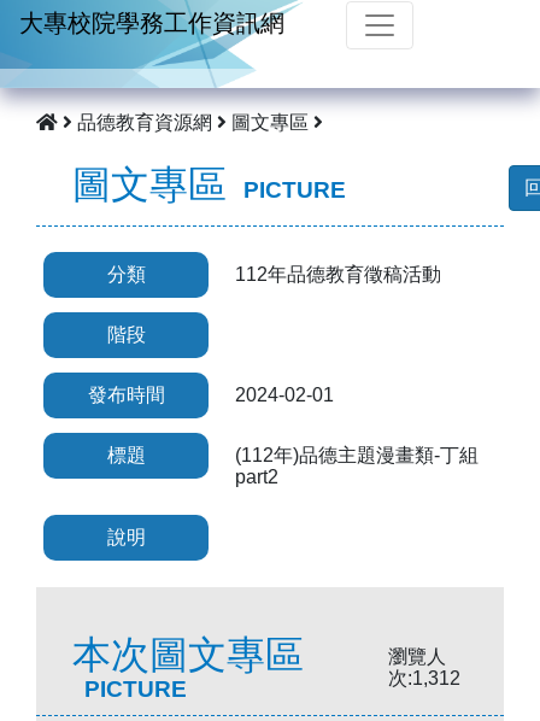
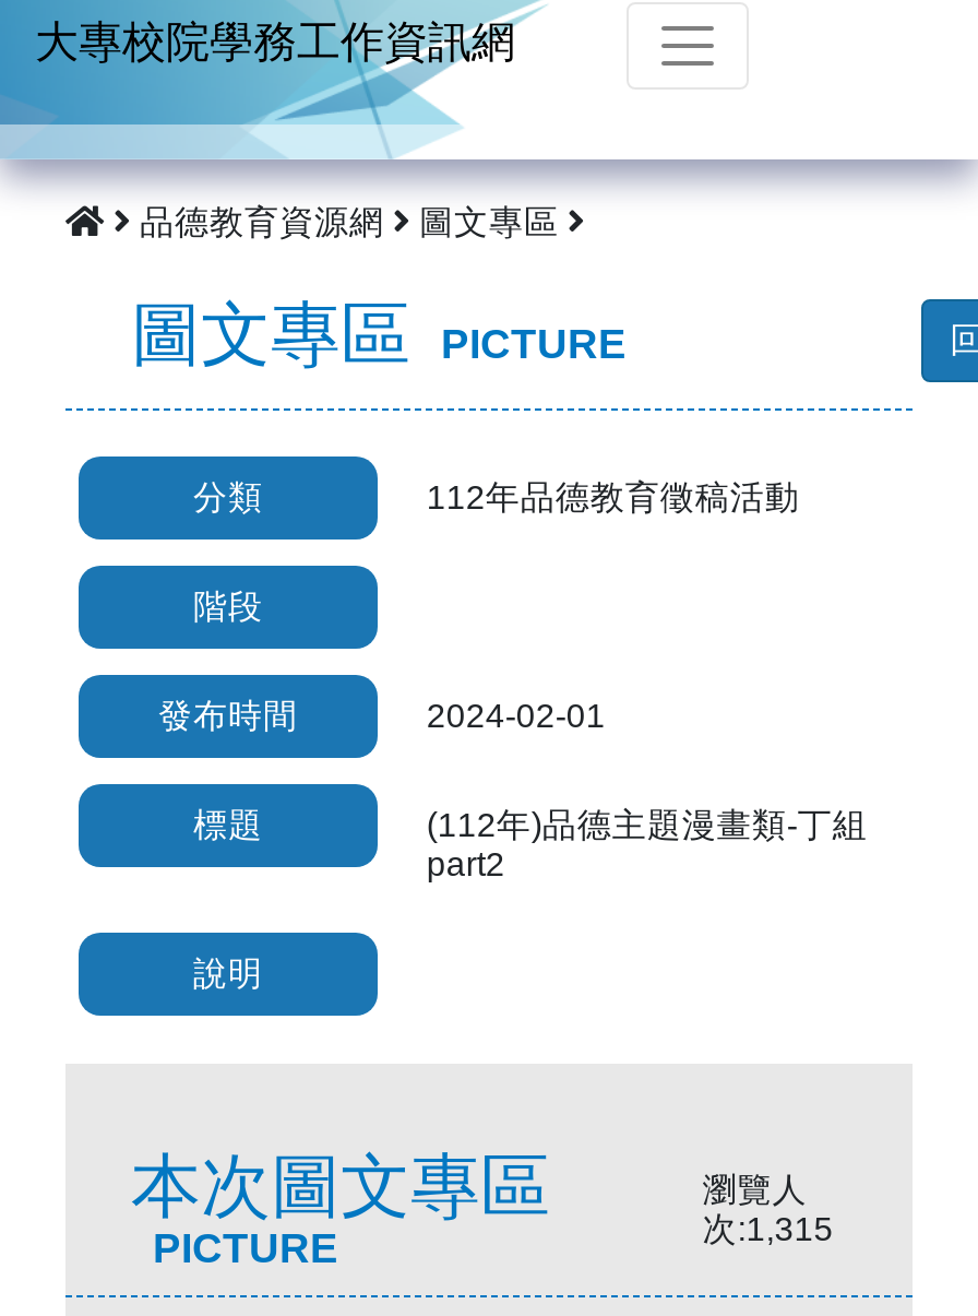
- 次:1,312
+ 次:1,315
